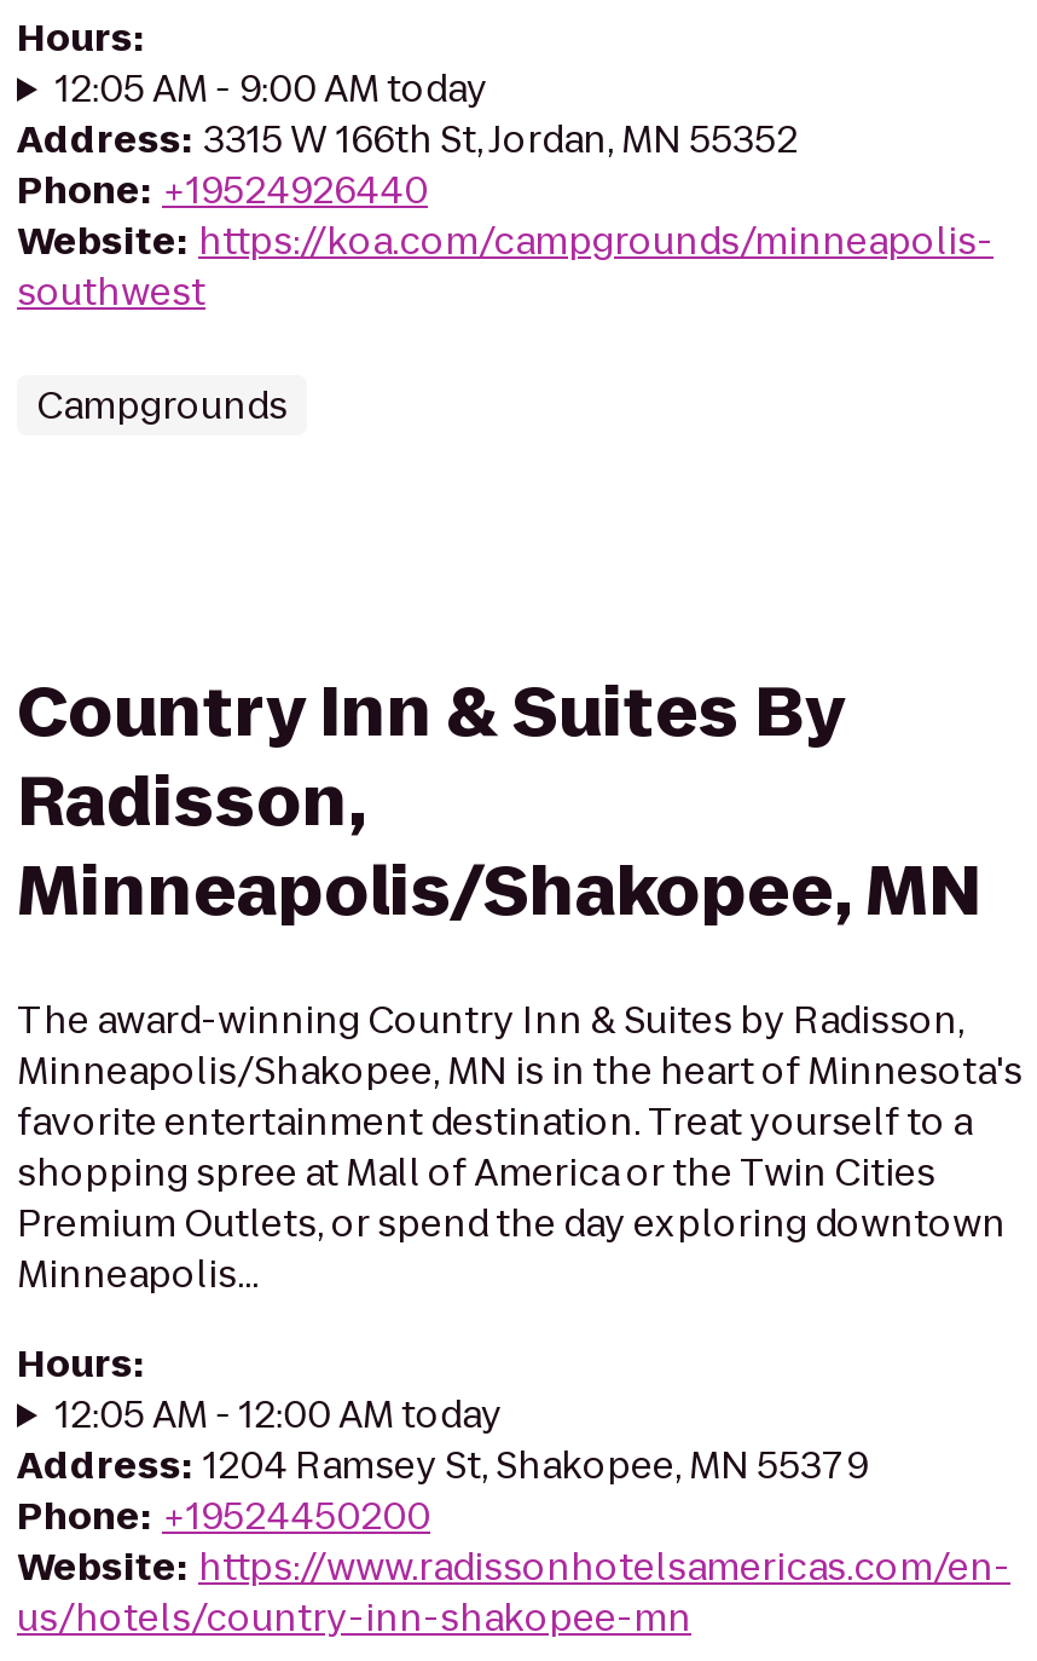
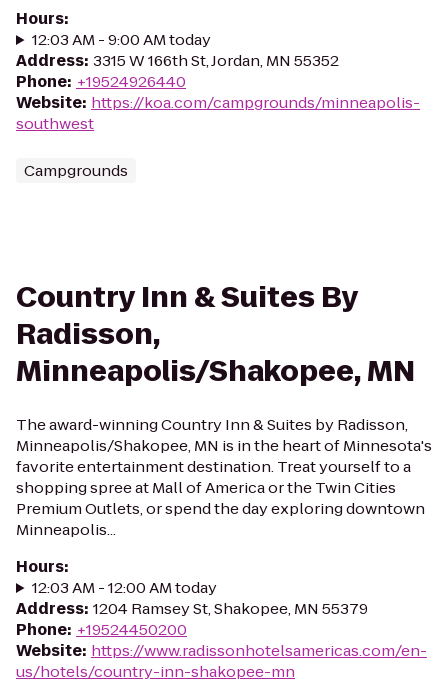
- 12:05 AM - 9:00 AM today
+ 12:03 AM - 9:00 AM today

- 12:05 AM - 12:00 AM today
+ 12:03 AM - 12:00 AM today
